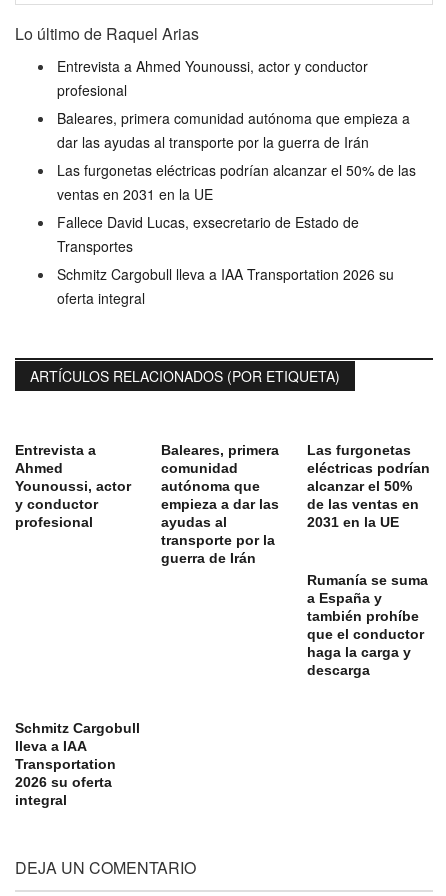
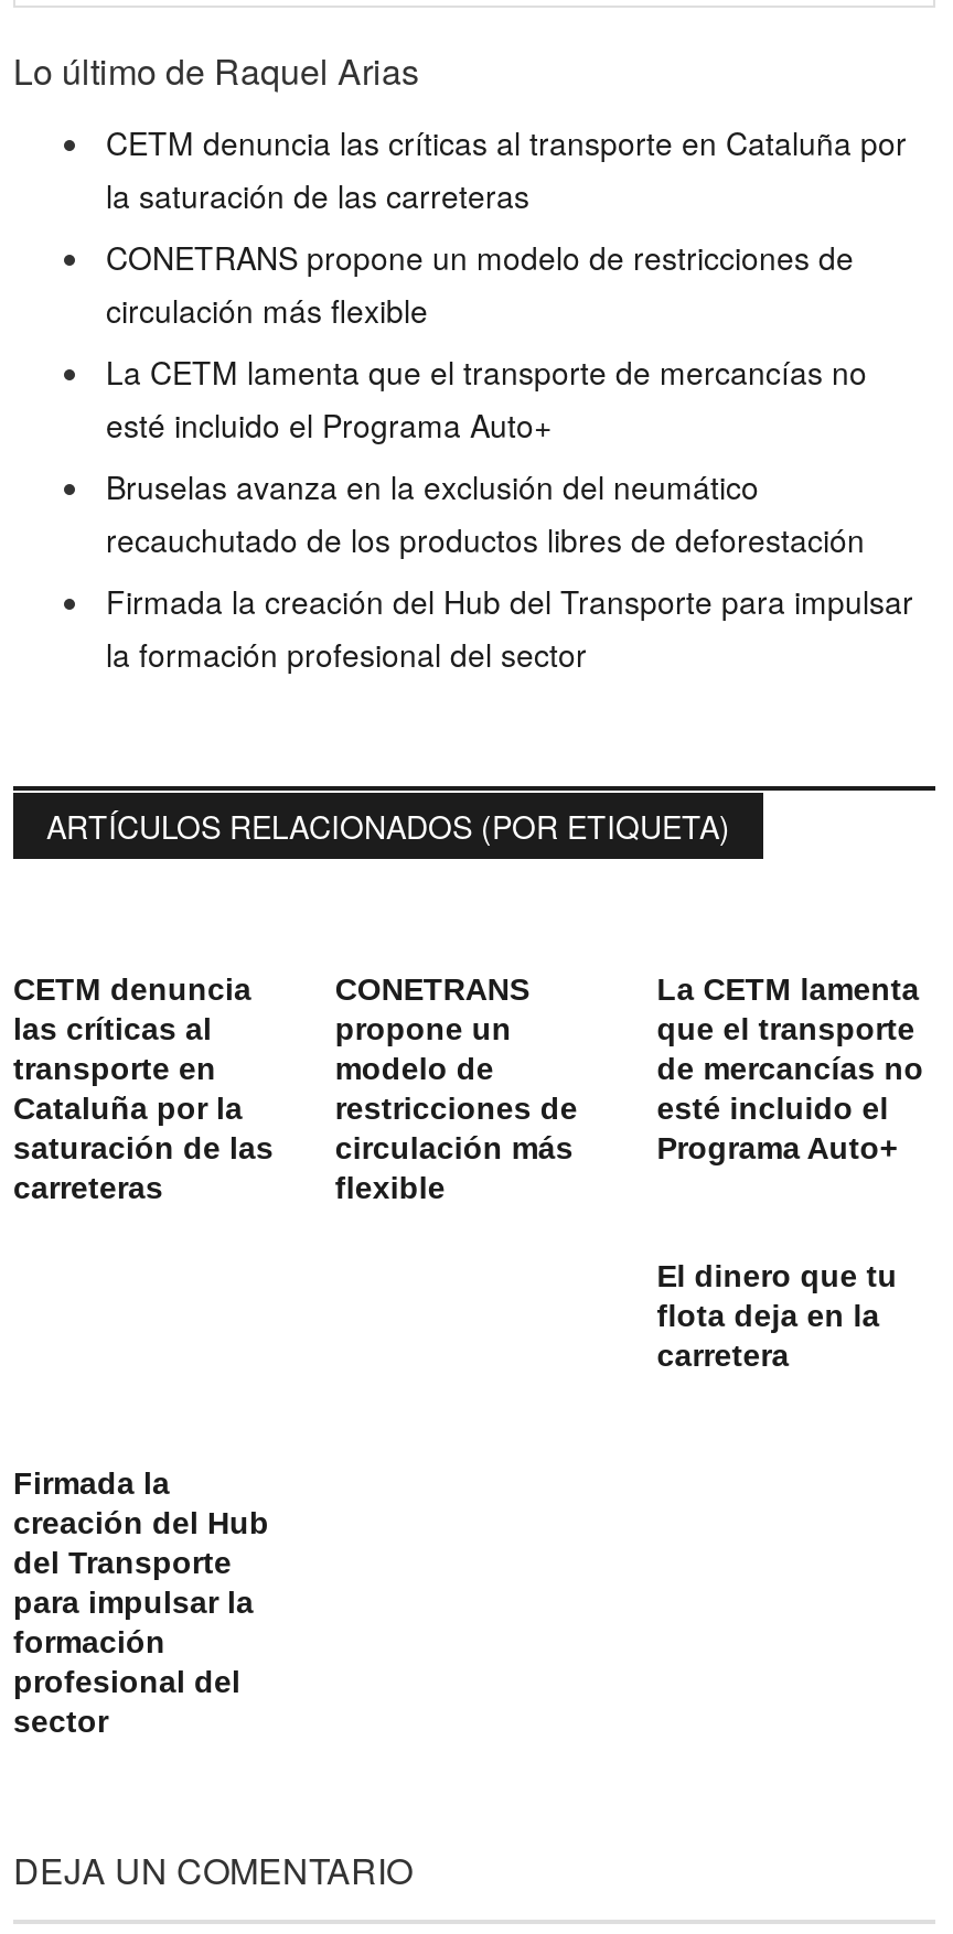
- Entrevista a Ahmed Younoussi, actor y conductor
- profesional
- Baleares, primera comunidad autónoma que empieza a
- dar las ayudas al transporte por la guerra de Irán
- Las furgonetas eléctricas podrían alcanzar el 50% de las
- ventas en 2031 en la UE
- Fallece David Lucas, exsecretario de Estado de
- Transportes
- Schmitz Cargobull lleva a IAA Transportation 2026 su
- oferta integral
+ CETM denuncia las críticas al transporte en Cataluña por
+ la saturación de las carreteras
+ CONETRANS propone un modelo de restricciones de
+ circulación más flexible
+ La CETM lamenta que el transporte de mercancías no
+ esté incluido el Programa Auto+
+ Bruselas avanza en la exclusión del neumático
+ recauchutado de los productos libres de deforestación
+ Firmada la creación del Hub del Transporte para impulsar
+ la formación profesional del sector

- Entrevista a
- Ahmed
- Younoussi, actor
- y conductor
- profesional
+ CETM denuncia
+ las críticas al
+ transporte en
+ Cataluña por la
+ saturación de las
+ carreteras

- Baleares, primera
- comunidad
- autónoma que
- empieza a dar las
- ayudas al
- transporte por la
- guerra de Irán
+ CONETRANS
+ propone un
+ modelo de
+ restricciones de
+ circulación más
+ flexible

- Las furgonetas
- eléctricas podrían
- alcanzar el 50%
- de las ventas en
- 2031 en la UE
+ La CETM lamenta
+ que el transporte
+ de mercancías no
+ esté incluido el
+ Programa Auto+

- Rumanía se suma
- a España y
- también prohíbe
- que el conductor
- haga la carga y
- descarga
+ El dinero que tu
+ flota deja en la
+ carretera

- Schmitz Cargobull
- lleva a IAA
- Transportation
- 2026 su oferta
- integral
+ Firmada la
+ creación del Hub
+ del Transporte
+ para impulsar la
+ formación
+ profesional del
+ sector
